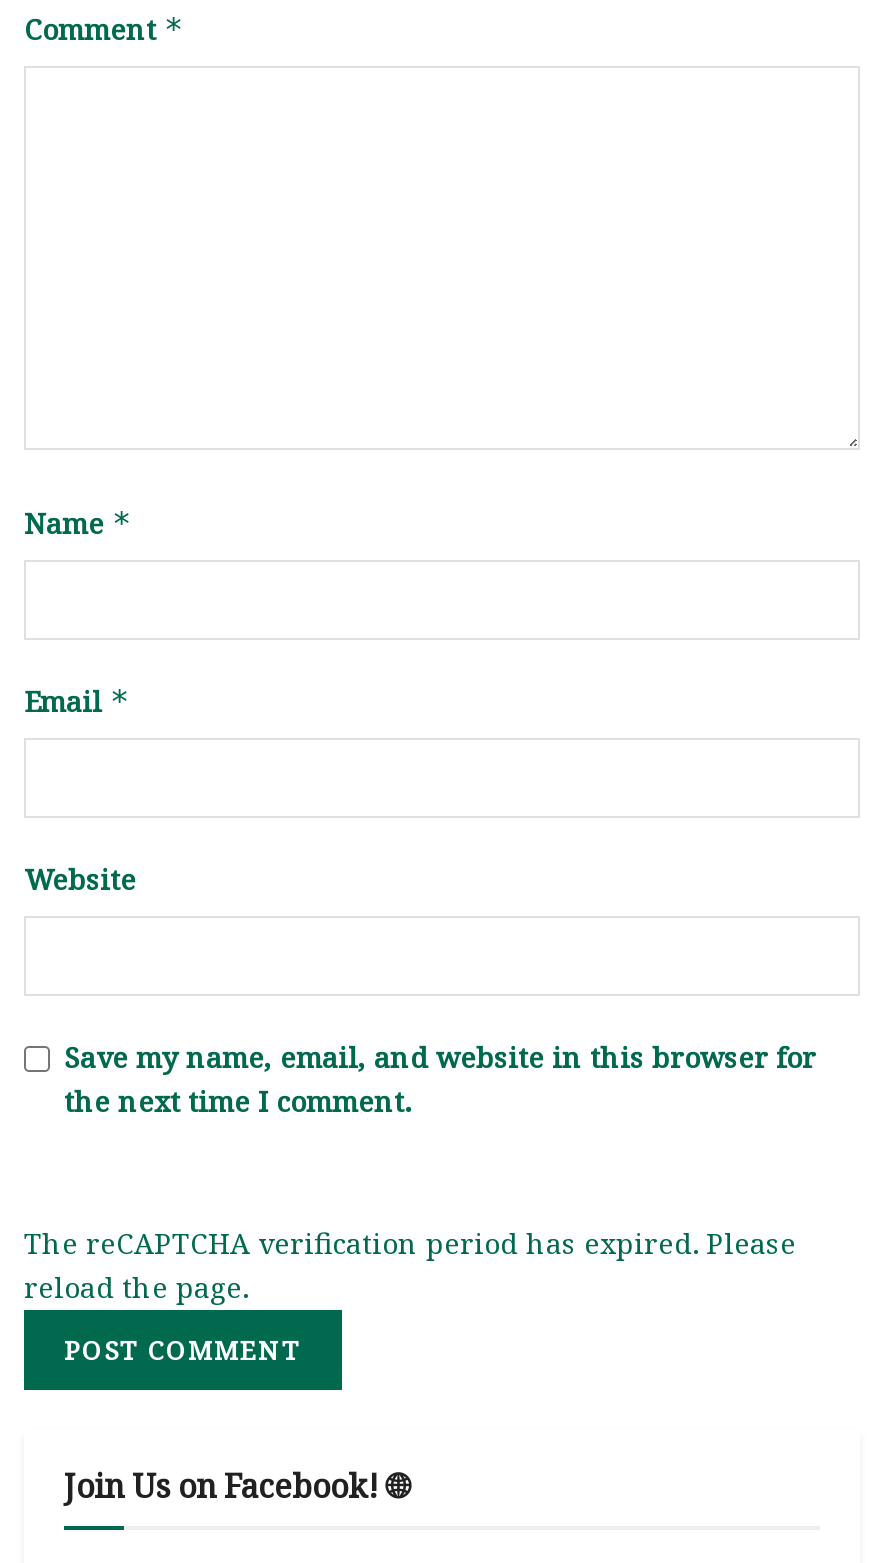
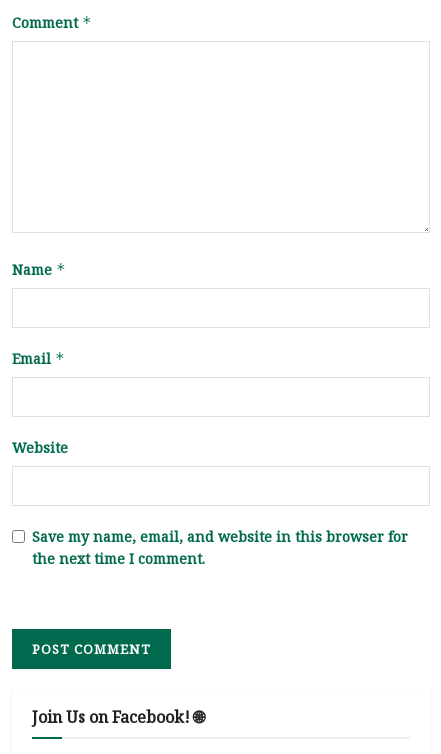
- The reCAPTCHA verification period has expired. Please
- reload the page.
